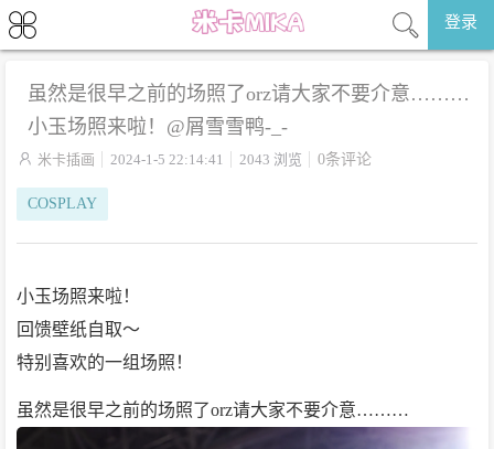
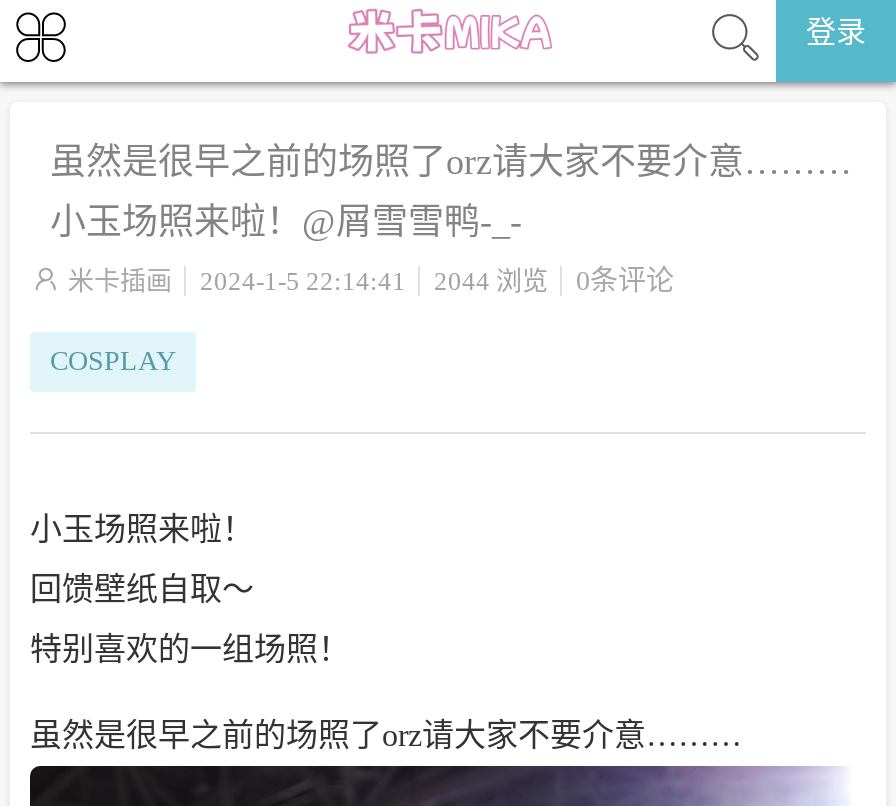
- 2043 浏览
+ 2044 浏览
